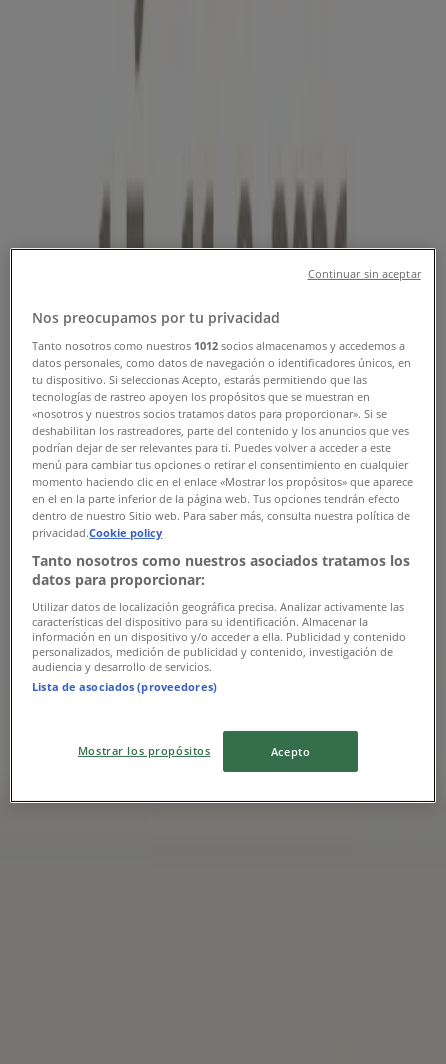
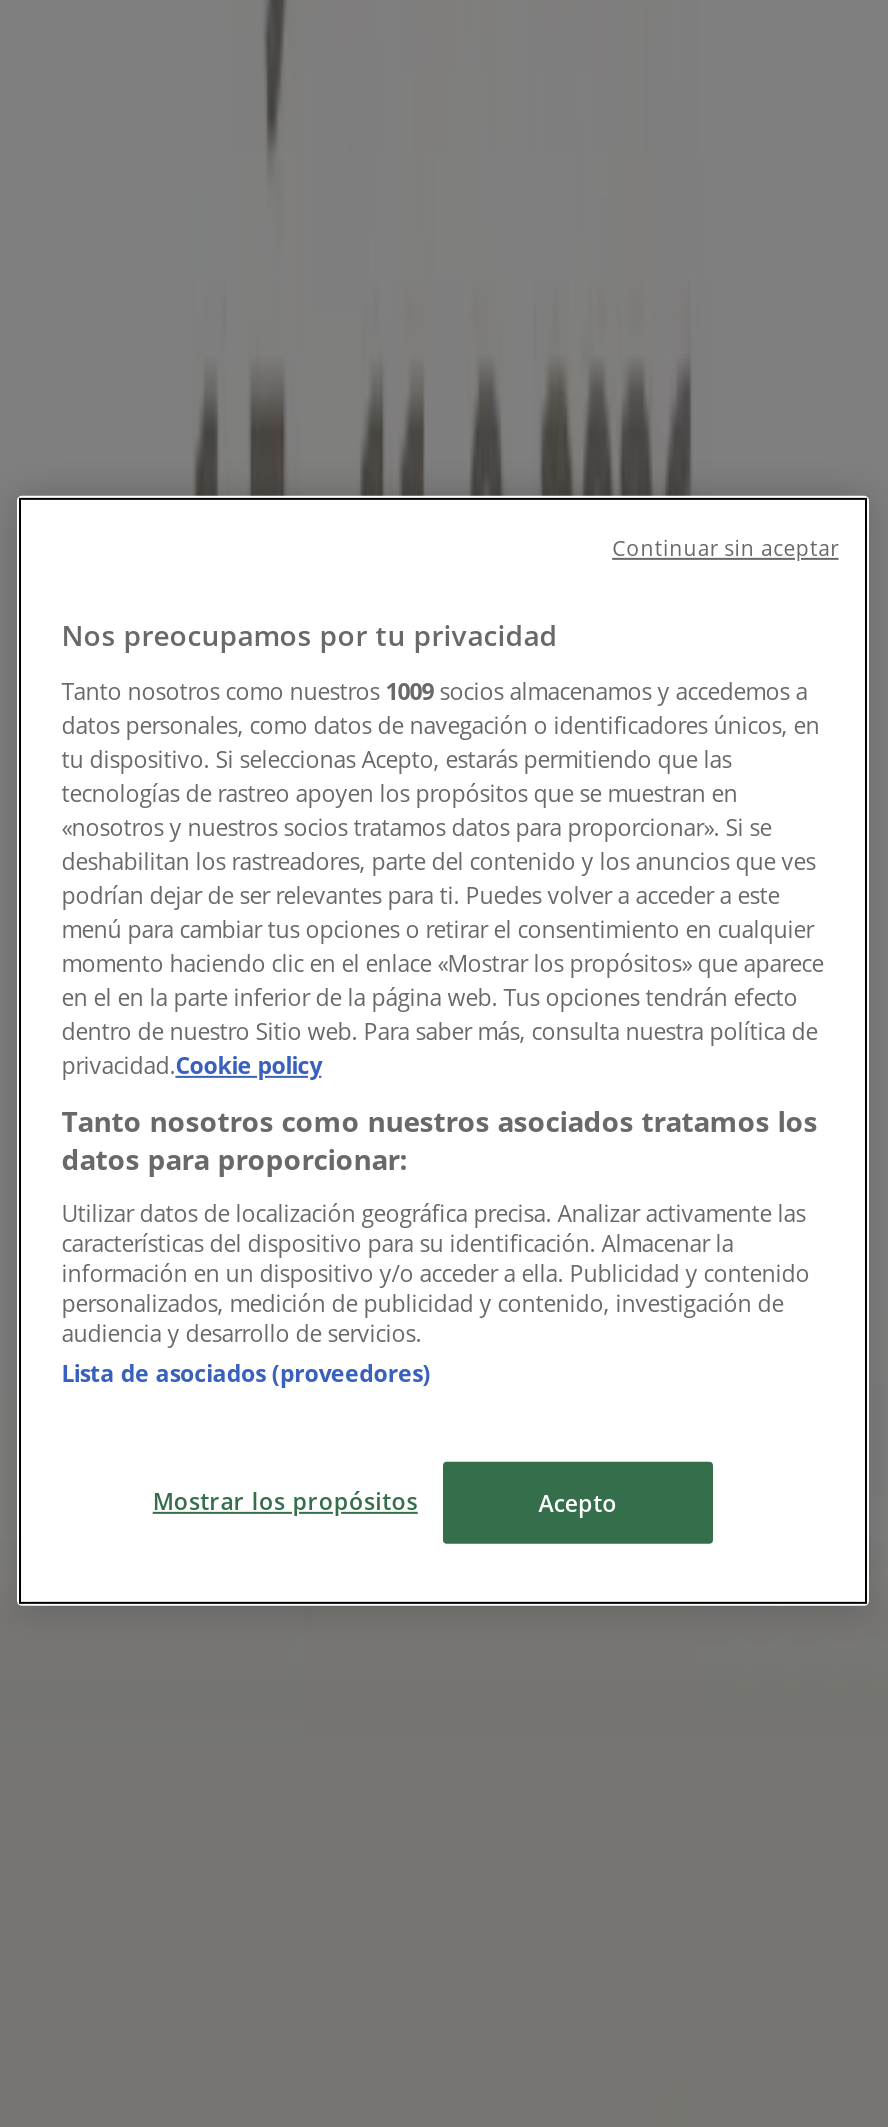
- Tanto nosotros como nuestros 1012 socios almacenamos y accedemos a
+ Tanto nosotros como nuestros 1009 socios almacenamos y accedemos a
